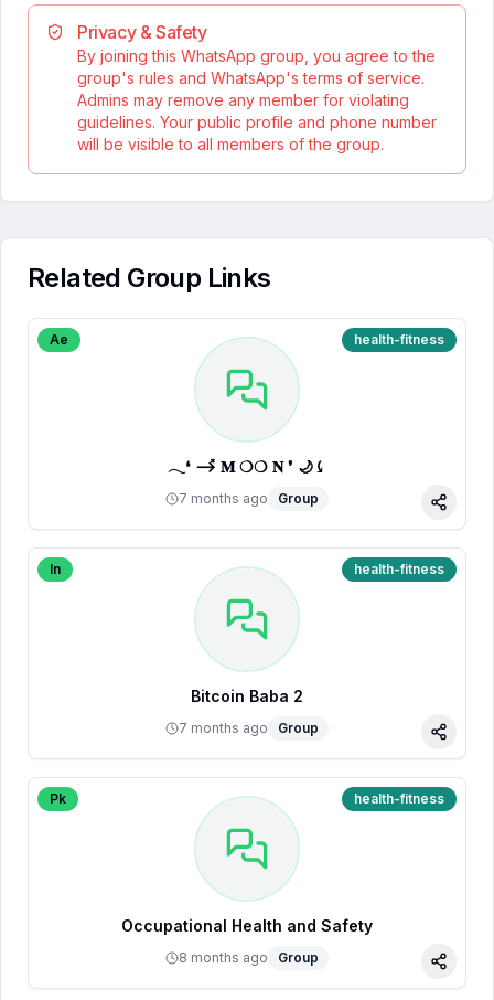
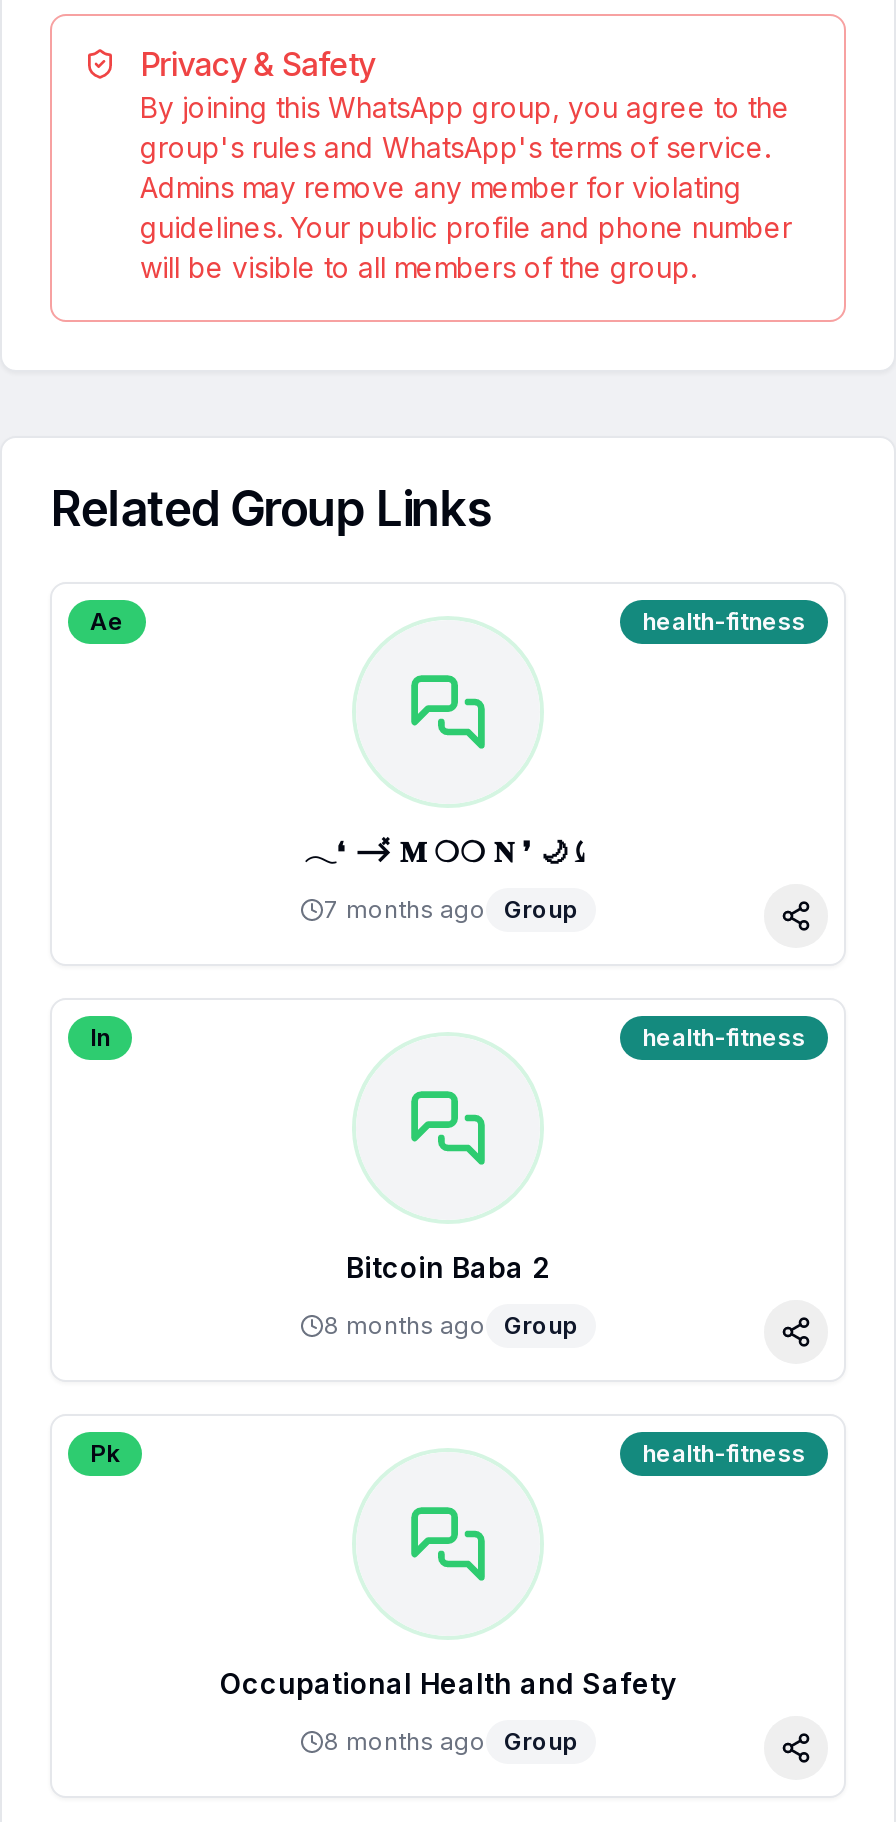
- 7 months ago Group
+ 8 months ago Group
